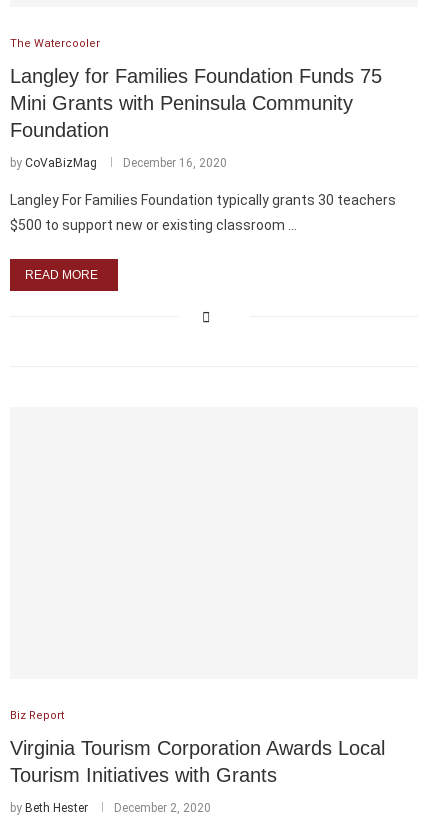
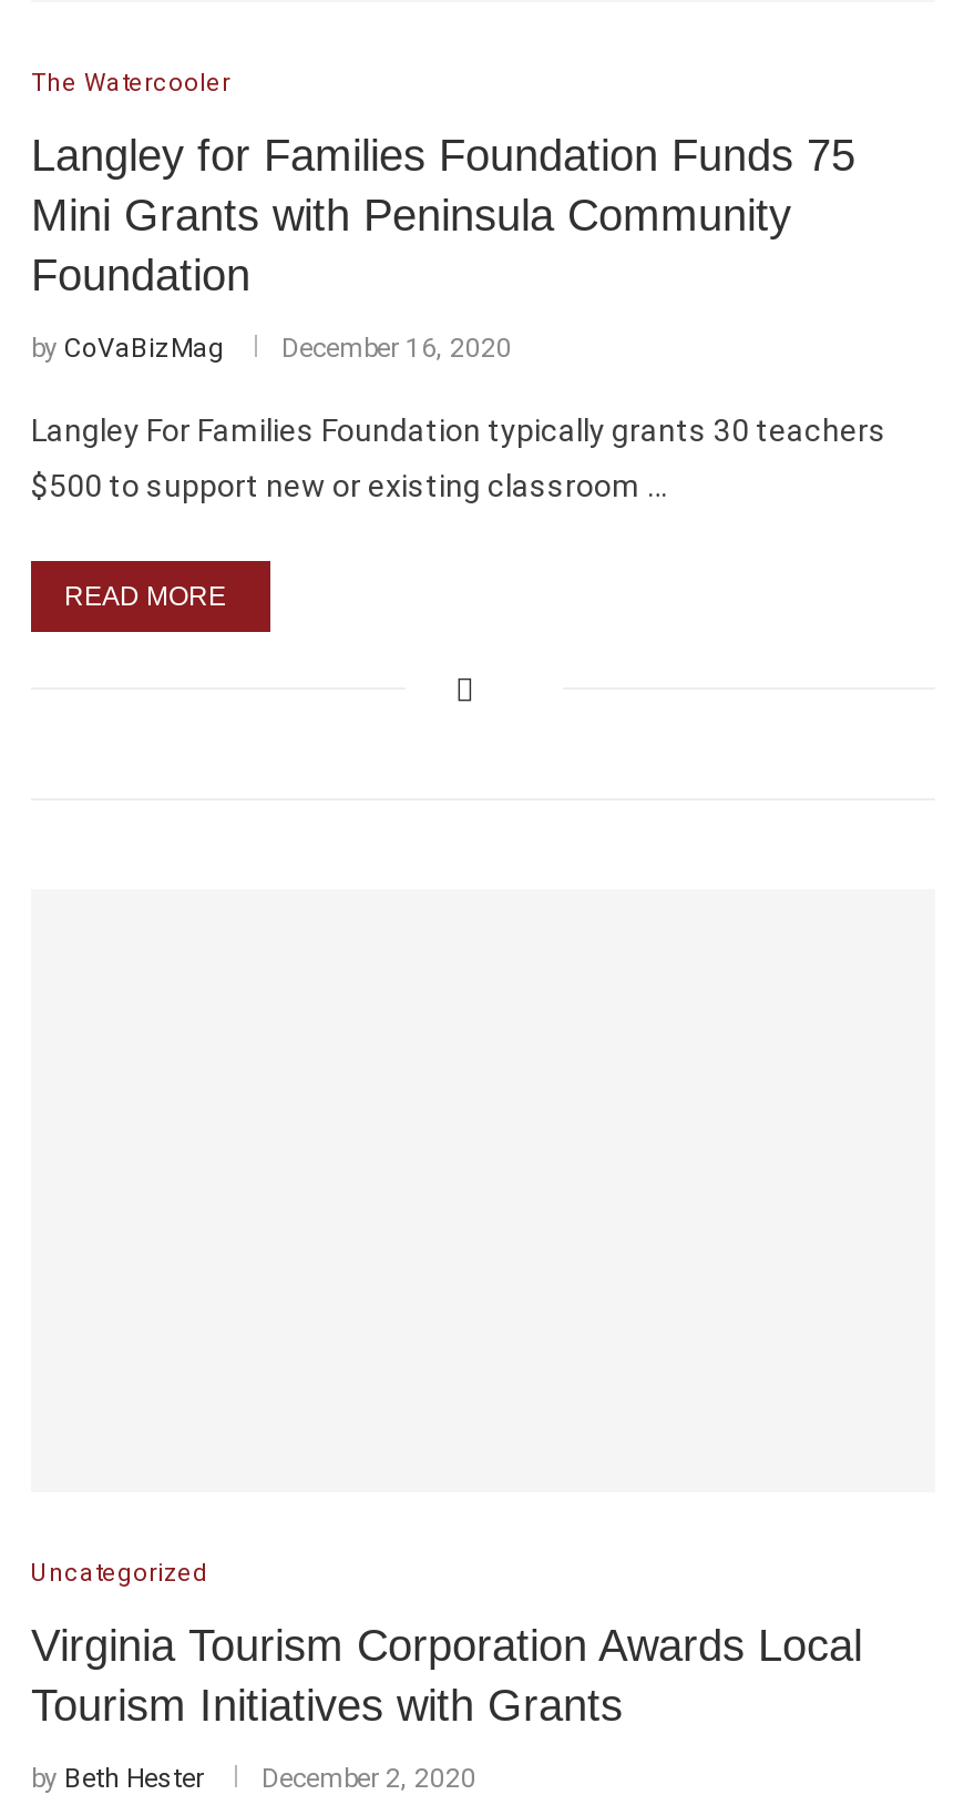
- Biz Report
+ Uncategorized
